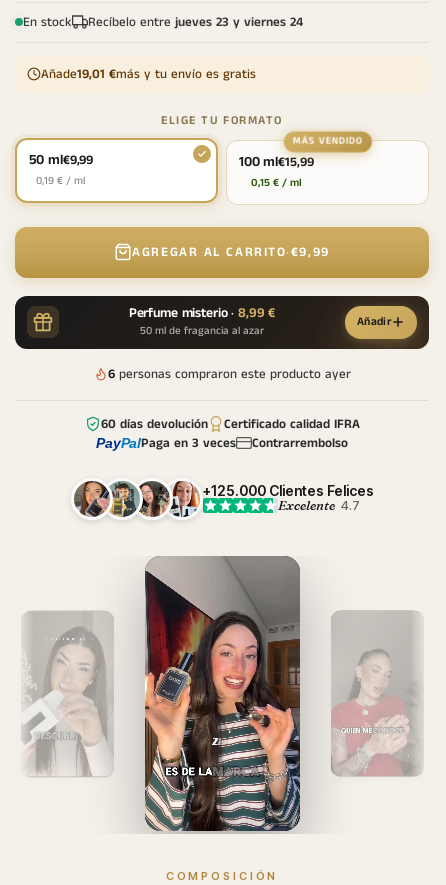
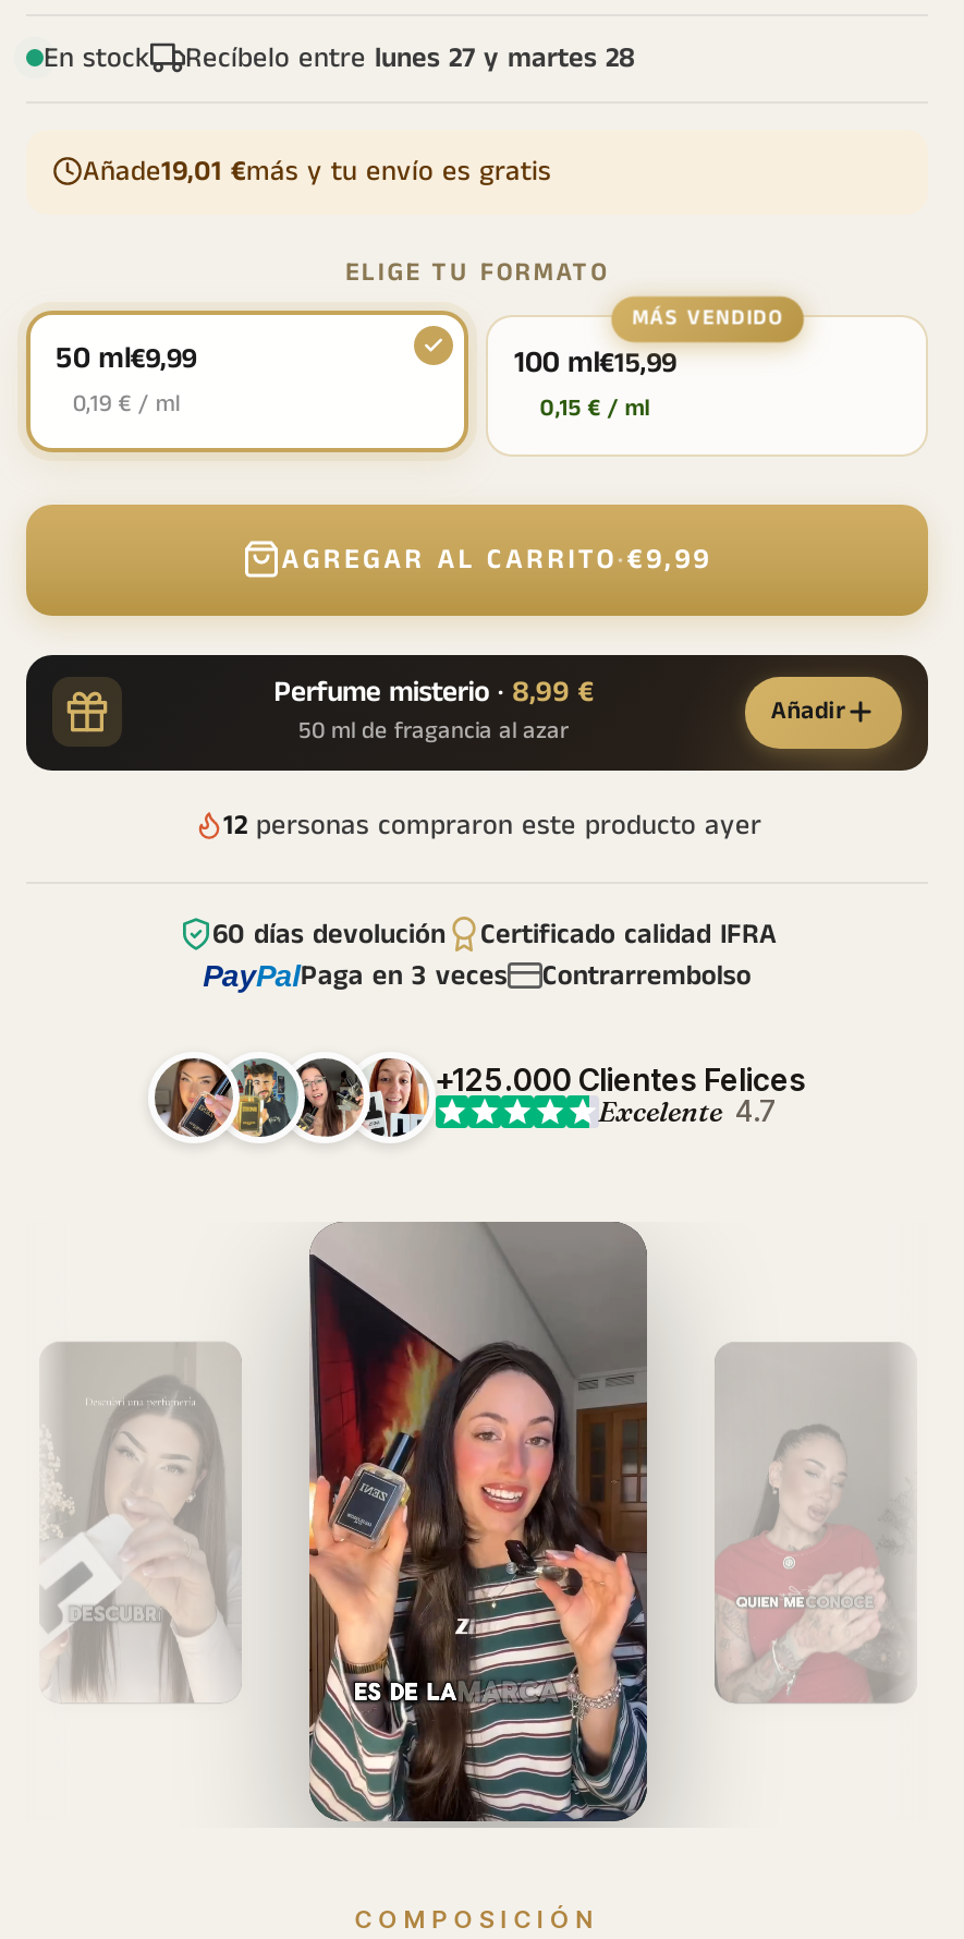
- Recíbelo entre jueves 23 y viernes 24
+ Recíbelo entre lunes 27 y martes 28

- 6 personas compraron este producto ayer
+ 12 personas compraron este producto ayer
